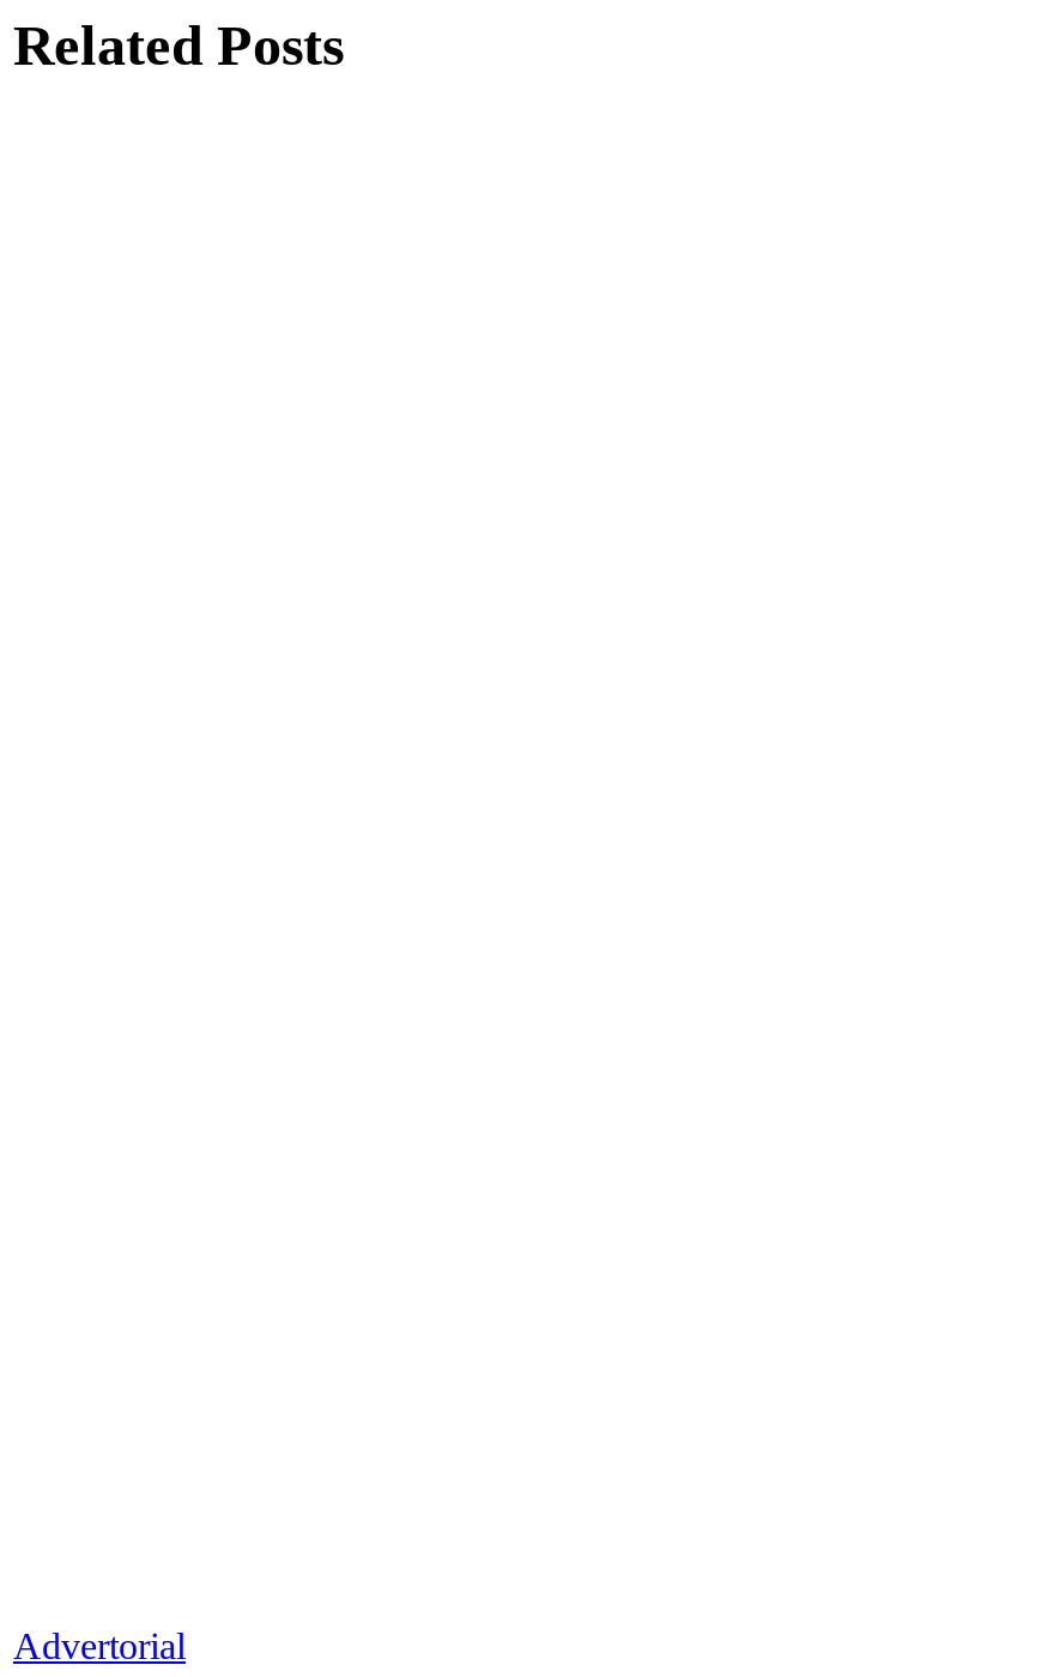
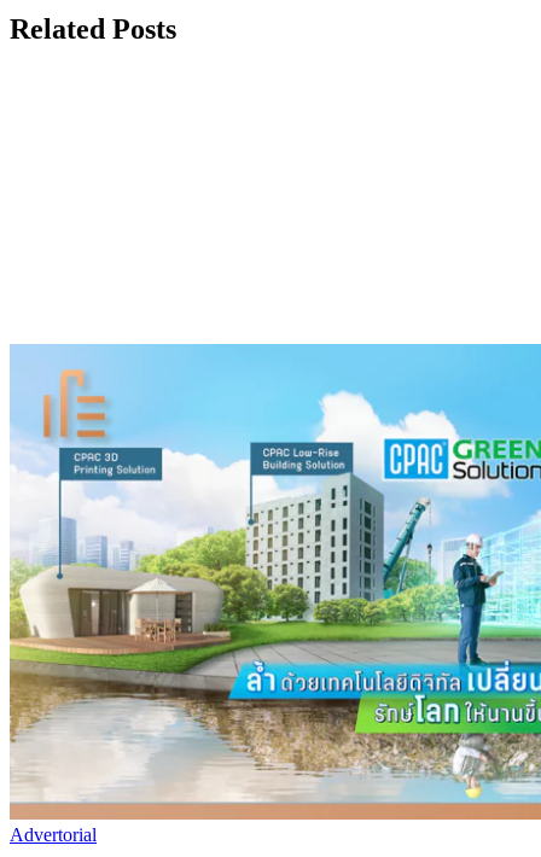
+ [image]
